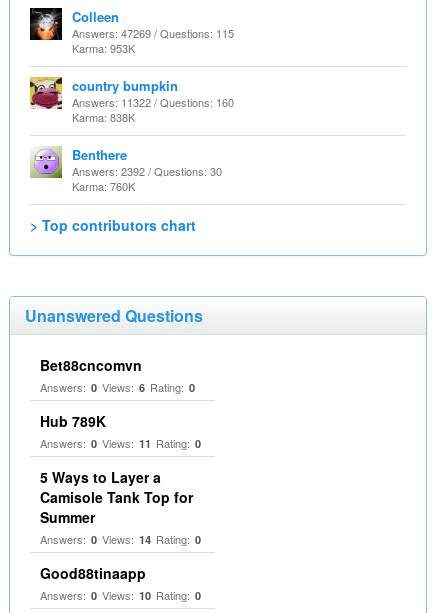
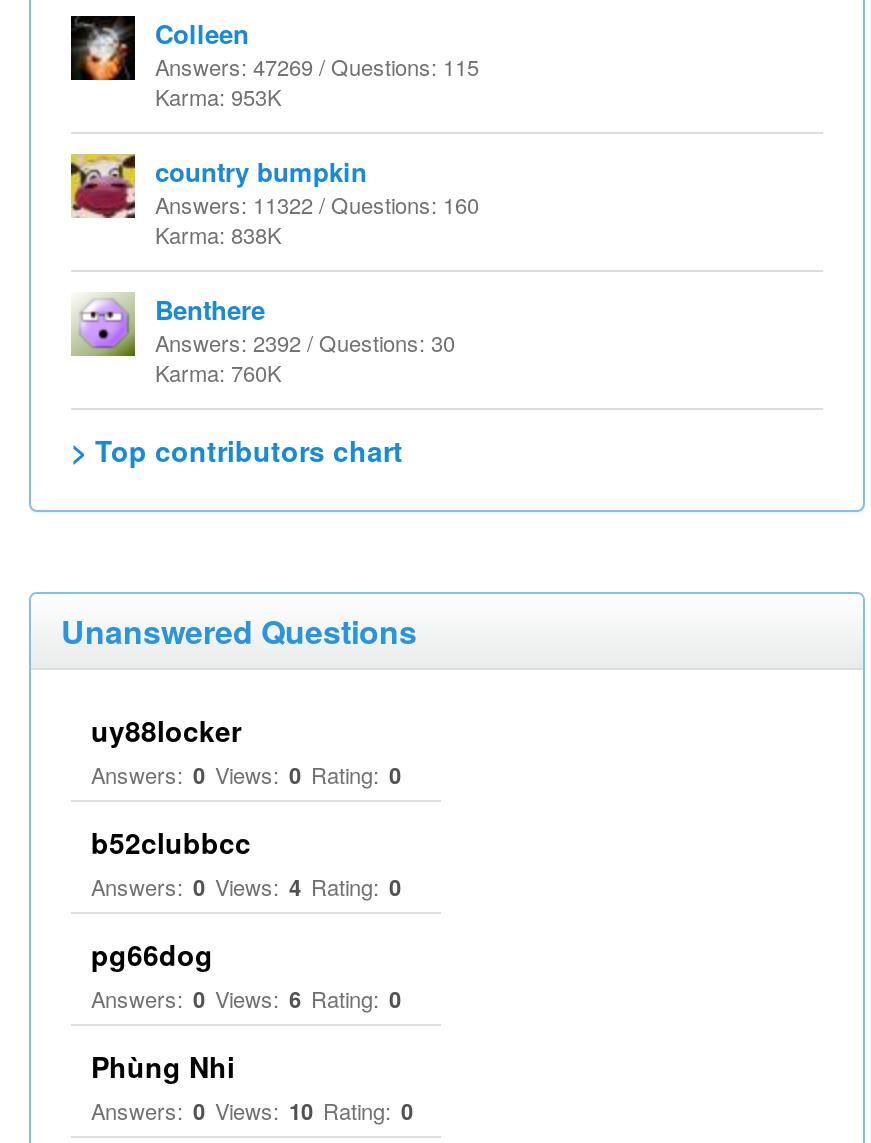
- Bet88cncomvn
+ uy88locker
+ Answers: 0 Views: 0 Rating: 0
+ b52clubbcc
+ Answers: 0 Views: 4 Rating: 0
+ pg66dog

moved down: Answers: 0 Views: 6 Rating: 0

- Hub 789K
- Answers: 0 Views: 11 Rating: 0
- 5 Ways to Layer a
- Camisole Tank Top for
- Summer
- Answers: 0 Views: 14 Rating: 0
- Good88tinaapp
+ Phùng Nhi
